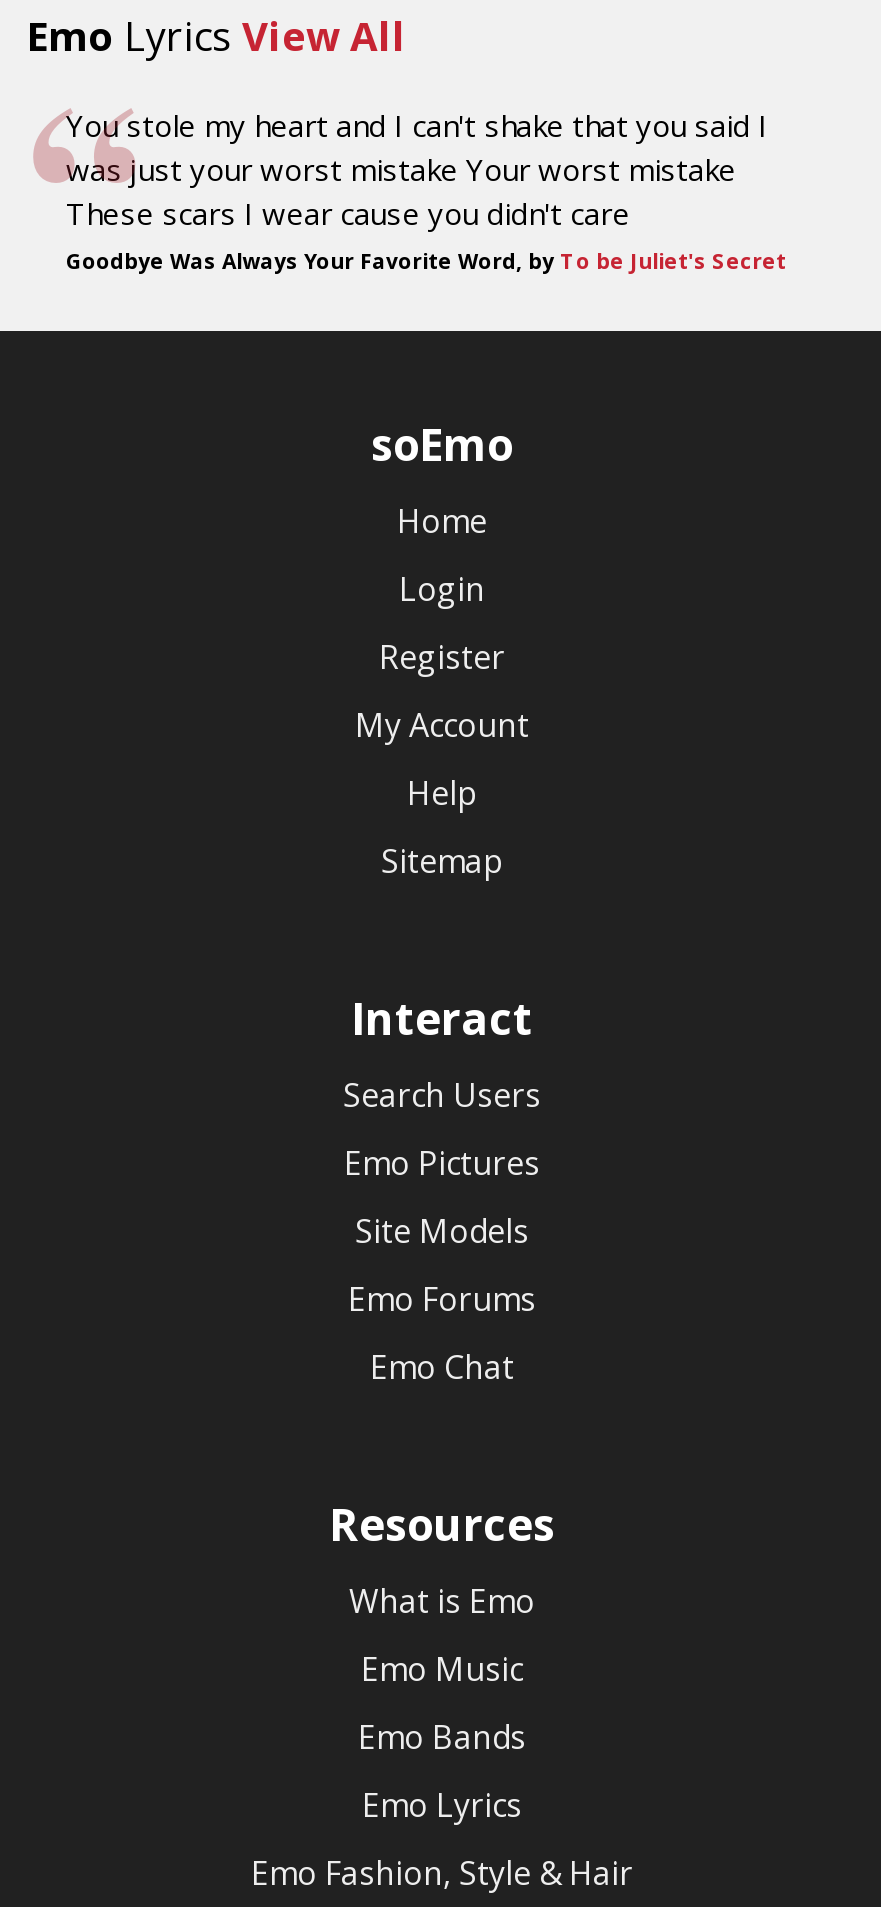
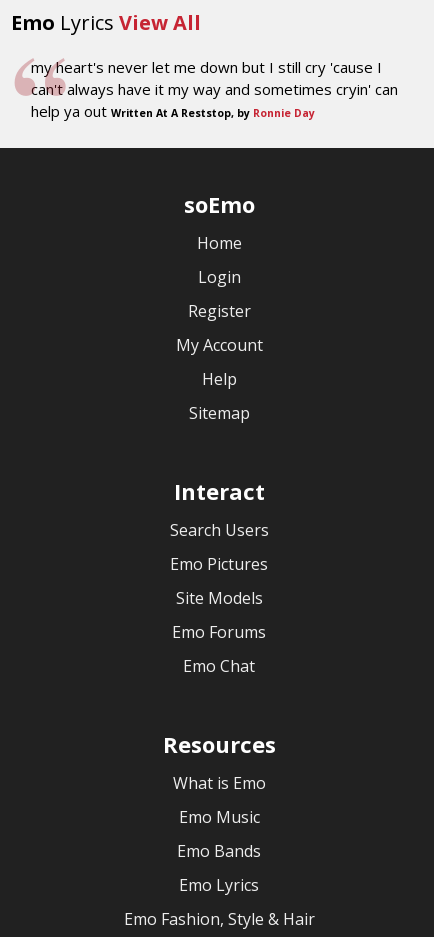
- You stole my heart and I can't shake that you said I
- was just your worst mistake Your worst mistake
- These scars I wear cause you didn't care
- Goodbye Was Always Your Favorite Word, by To be Juliet's Secret
+ my heart's never let me down but I still cry 'cause I
+ can't always have it my way and sometimes cryin' can
+ help ya out Written At A Reststop, by Ronnie Day
